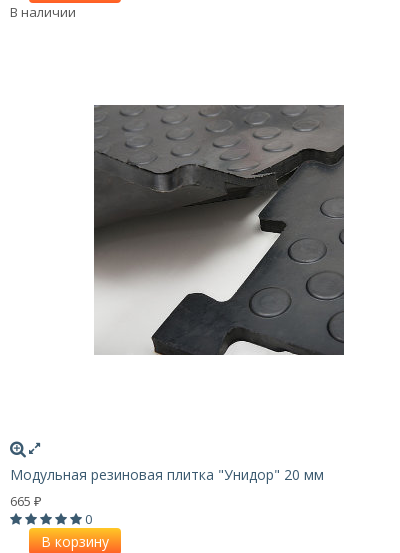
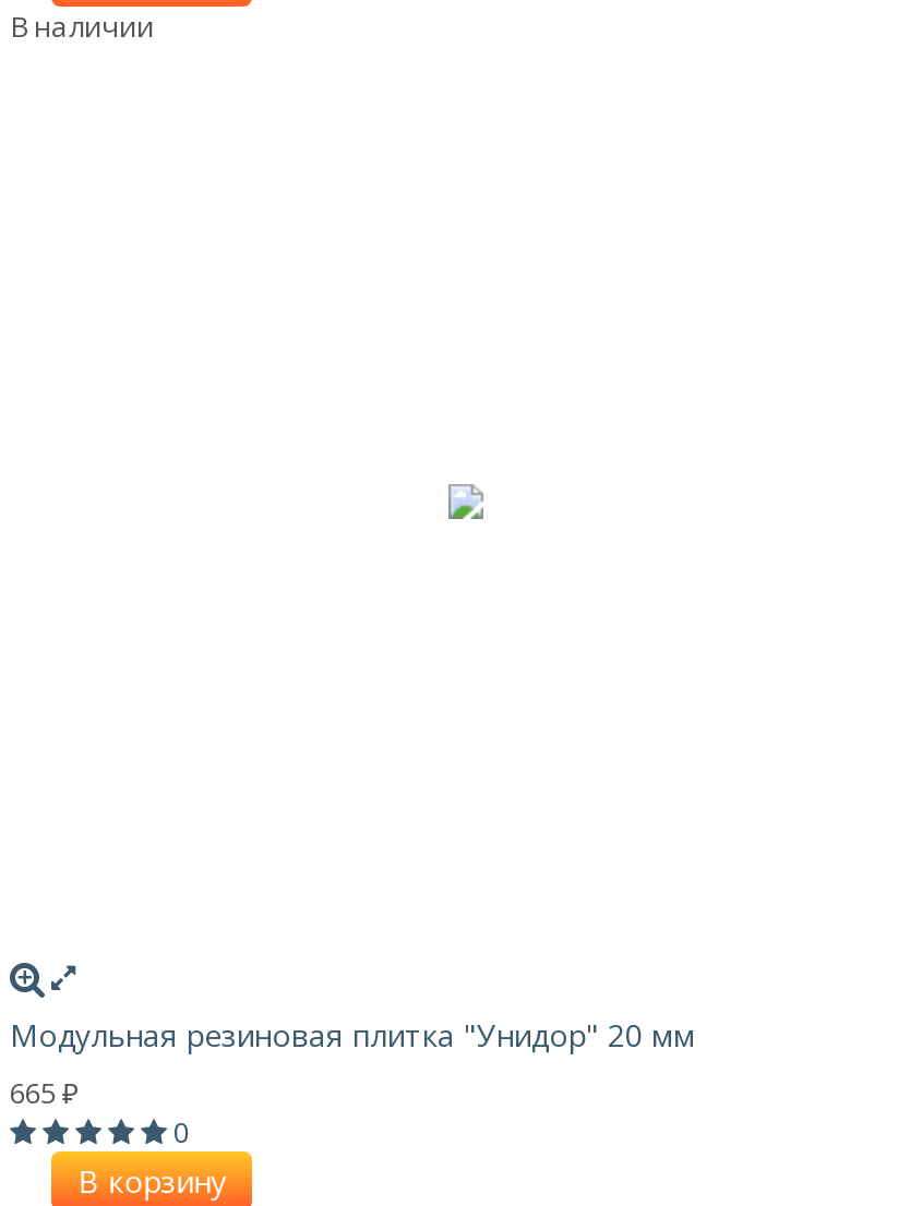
- [image]
